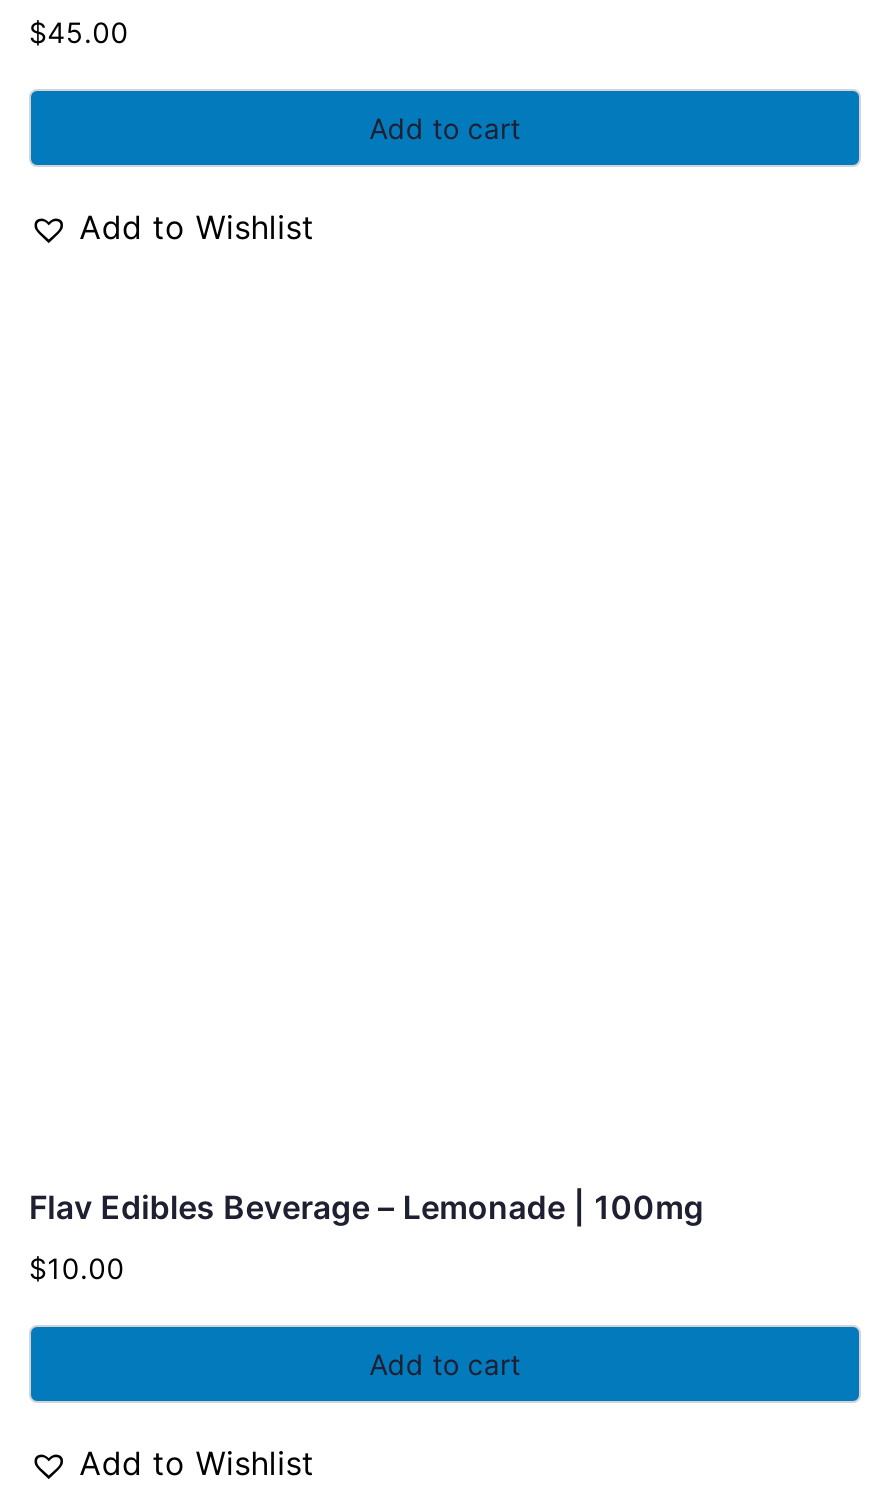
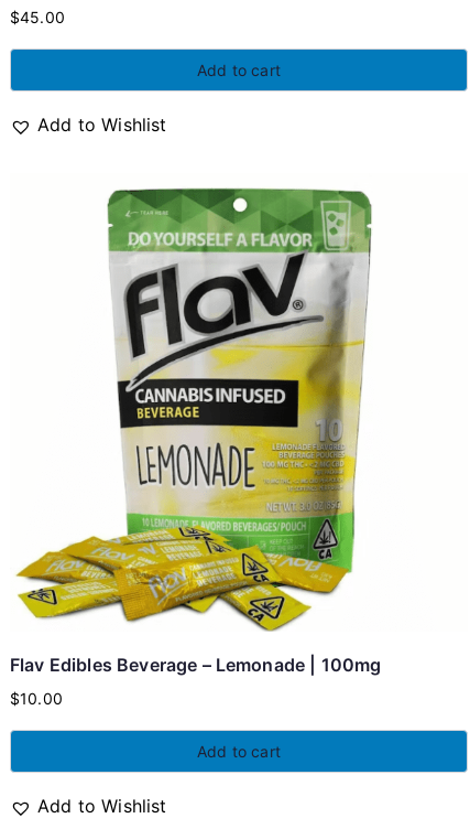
+ [image]
